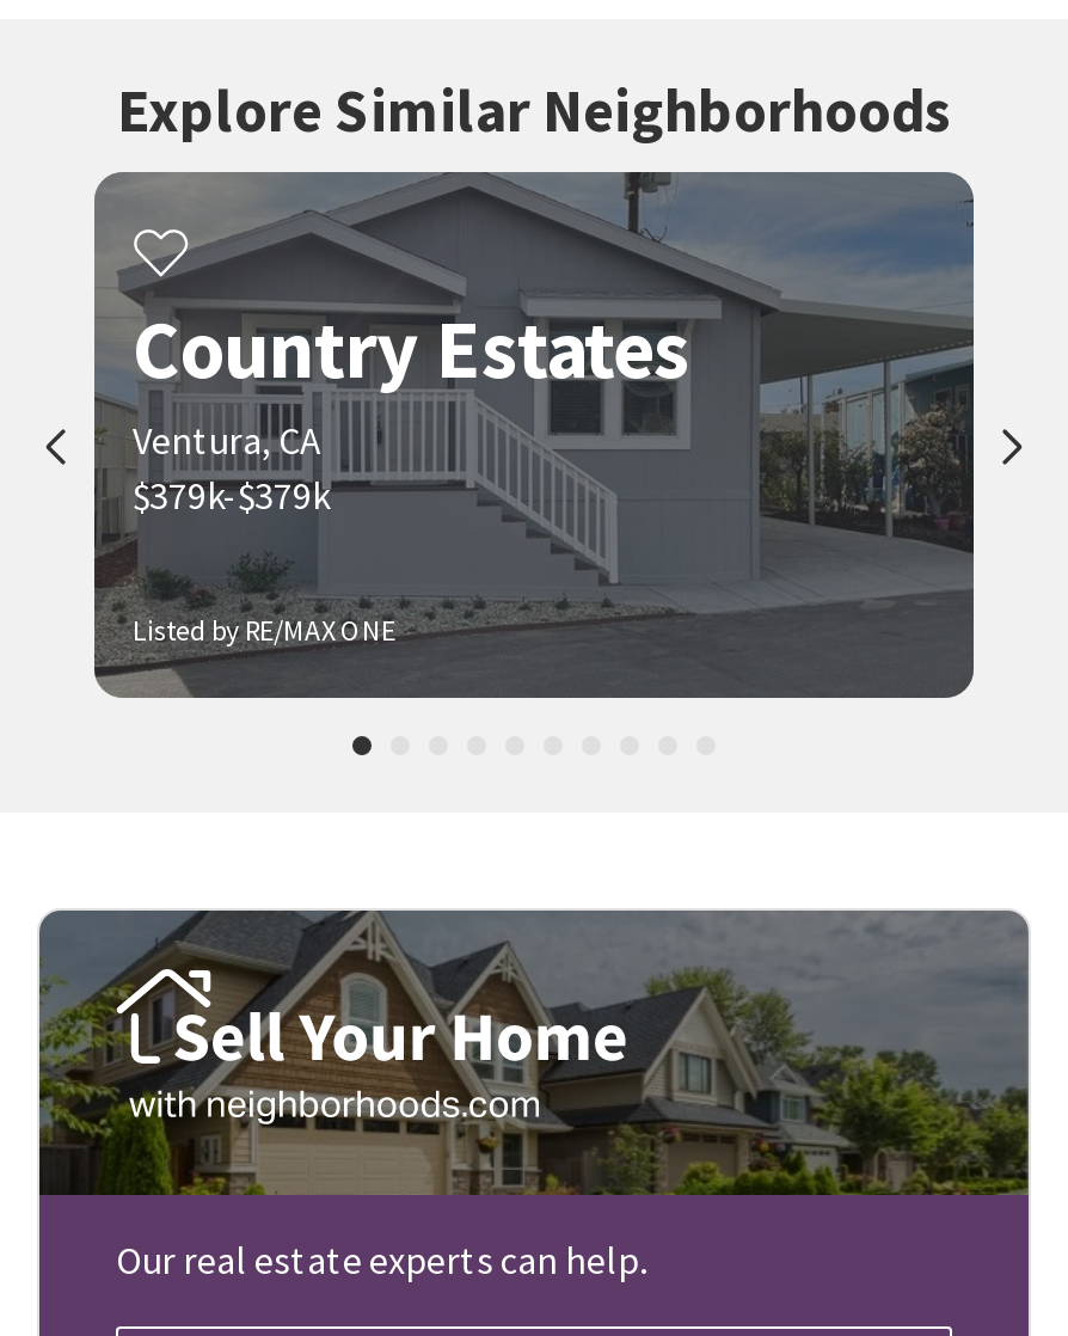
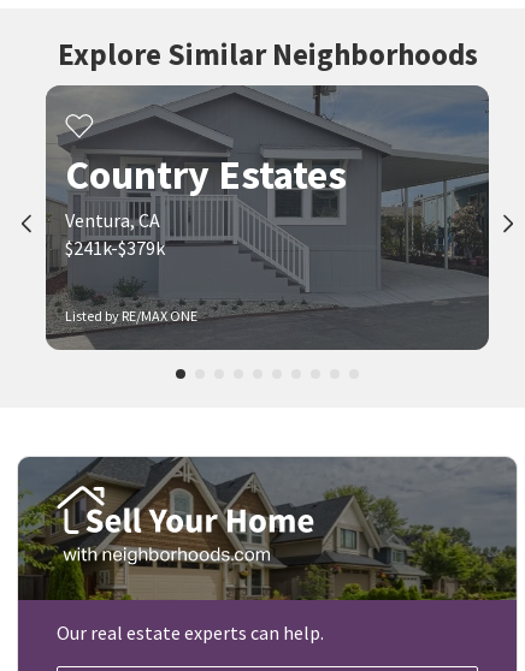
- $379k-$379k
+ $241k-$379k
